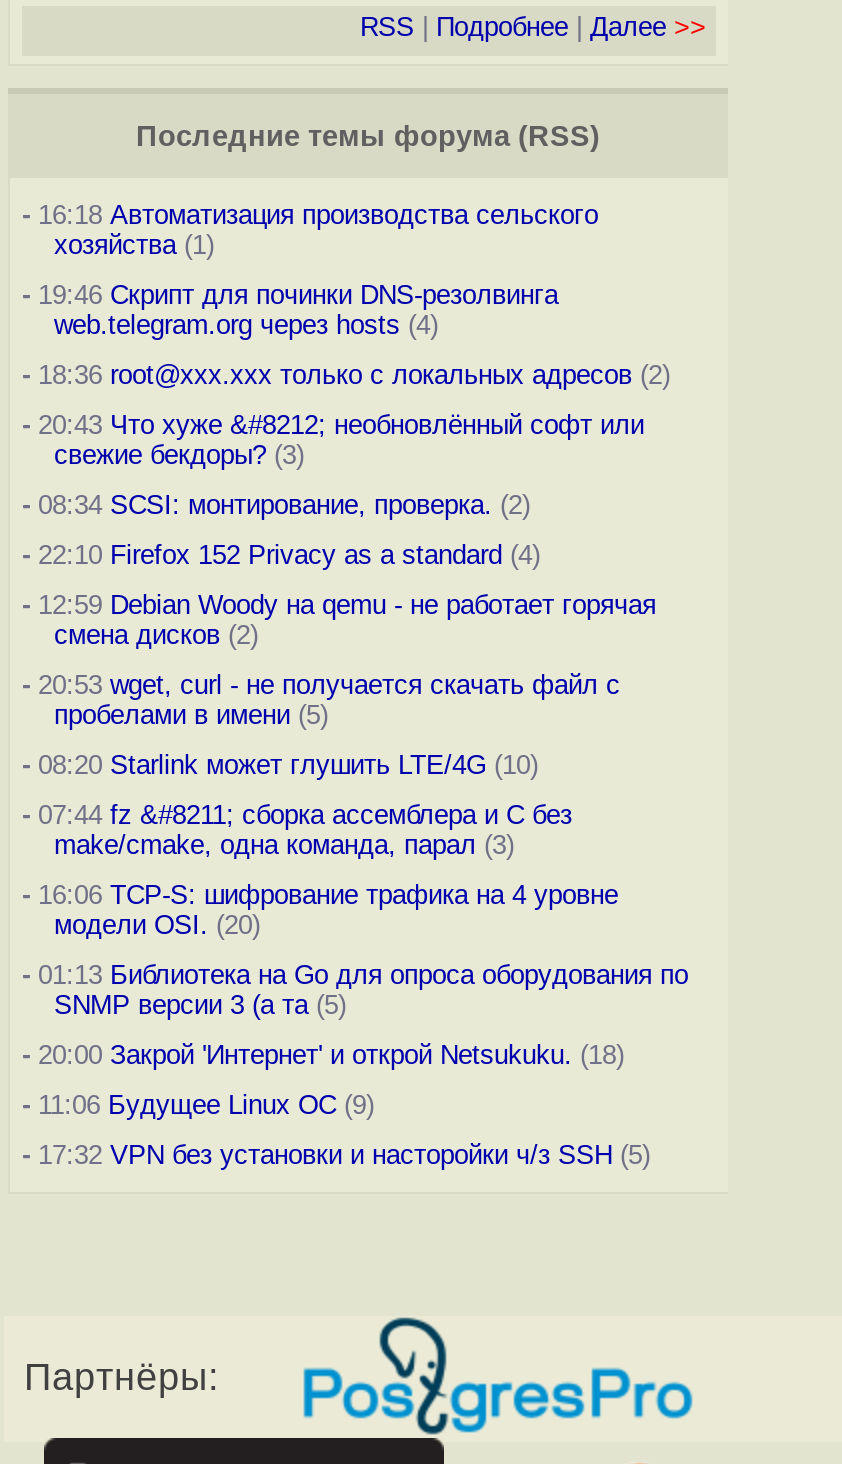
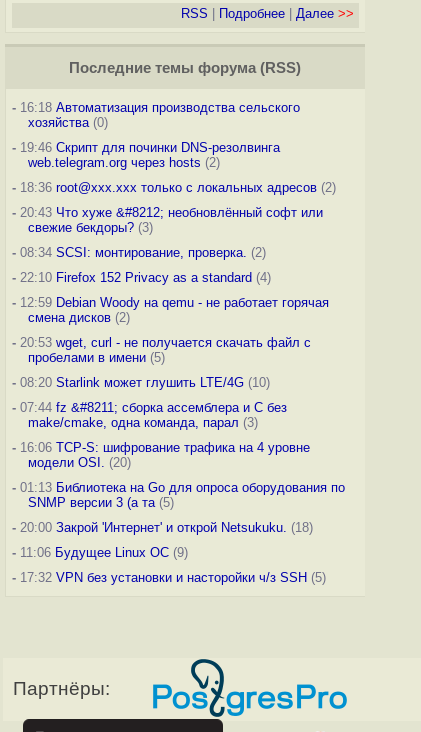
- хозяйства (1)
+ хозяйства (0)

- web.telegram.org через hosts (4)
+ web.telegram.org через hosts (2)
